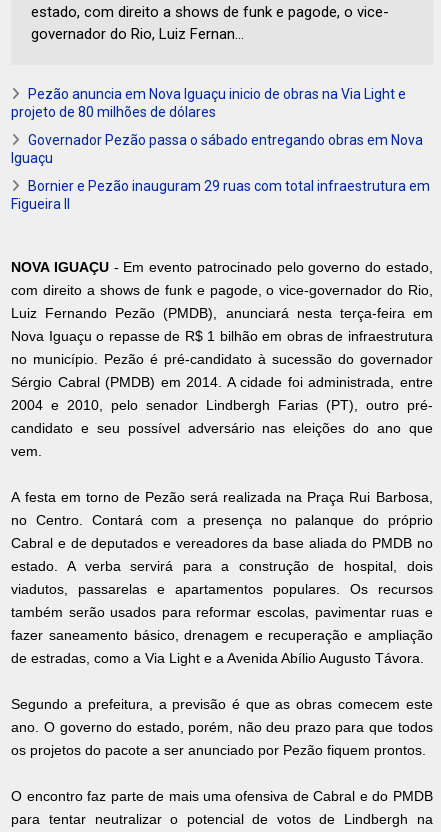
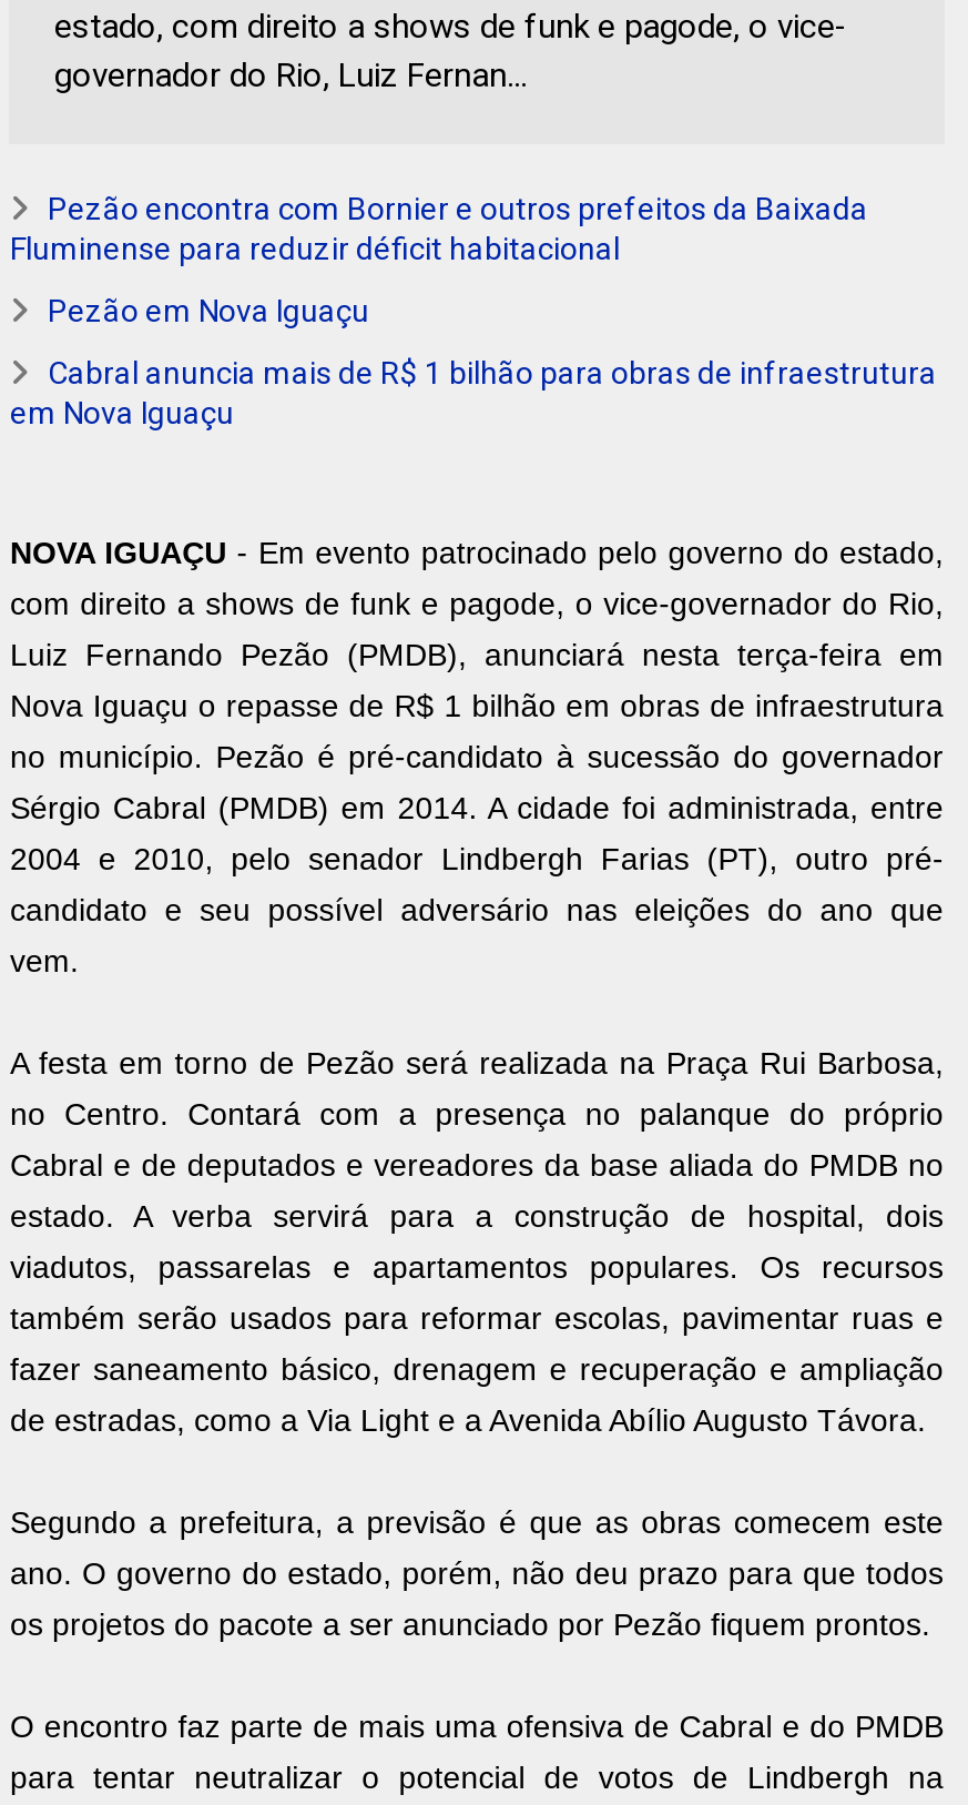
- Pezão anuncia em Nova Iguaçu inicio de obras na Via Light e
- projeto de 80 milhões de dólares
+ Pezão encontra com Bornier e outros prefeitos da Baixada
+ Fluminense para reduzir déficit habitacional

- Governador Pezão passa o sábado entregando obras em Nova
- Iguaçu
+ Pezão em Nova Iguaçu

- Bornier e Pezão inauguram 29 ruas com total infraestrutura em
- Figueira II
+ Cabral anuncia mais de R$ 1 bilhão para obras de infraestrutura
+ em Nova Iguaçu
